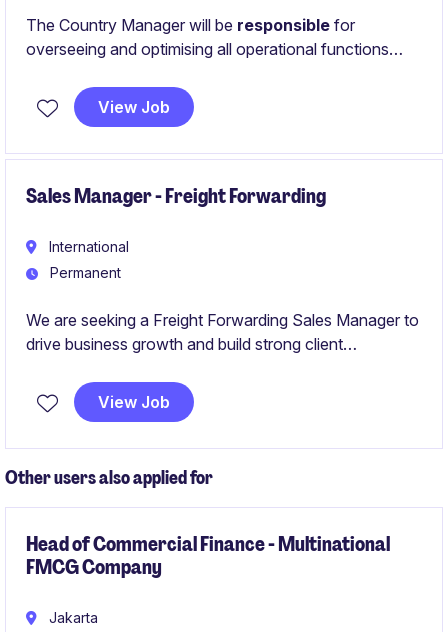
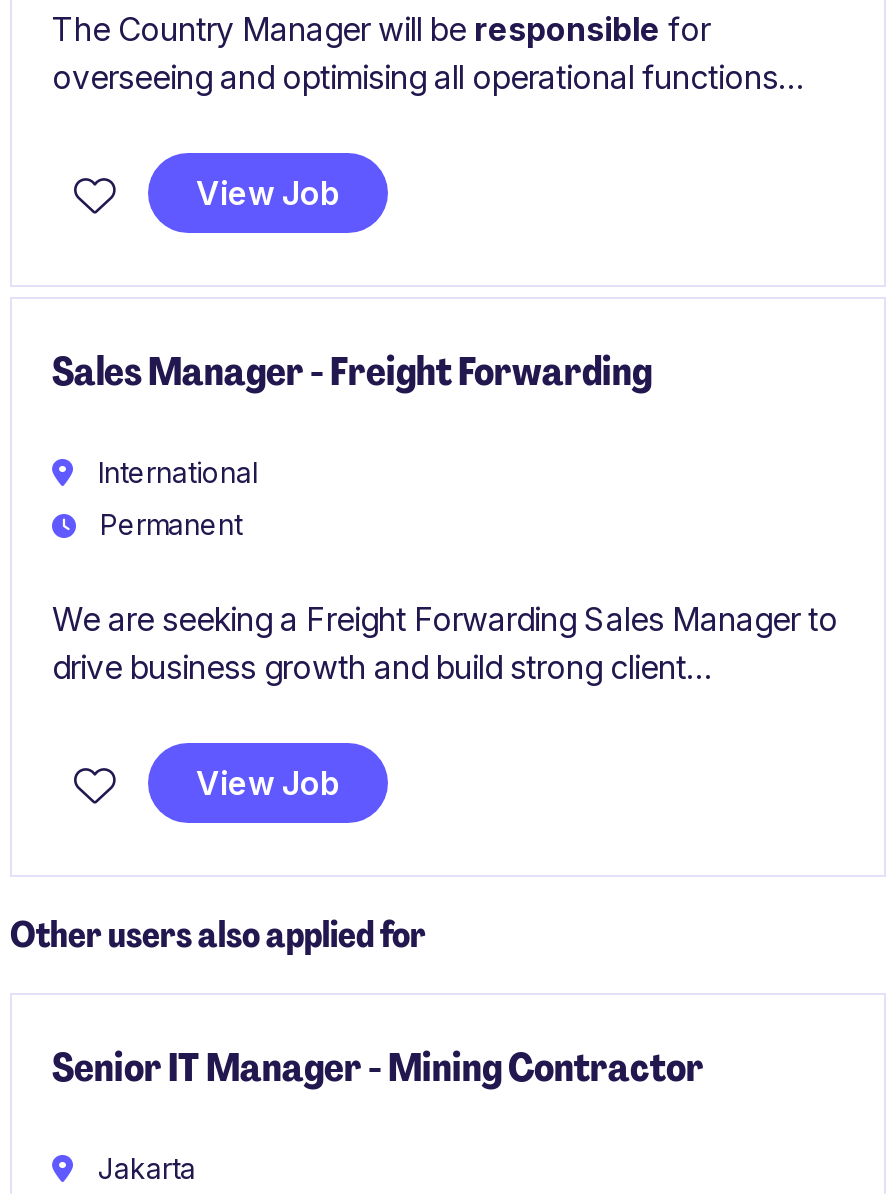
- Head of Commercial Finance - Multinational
- FMCG Company
+ Senior IT Manager - Mining Contractor
